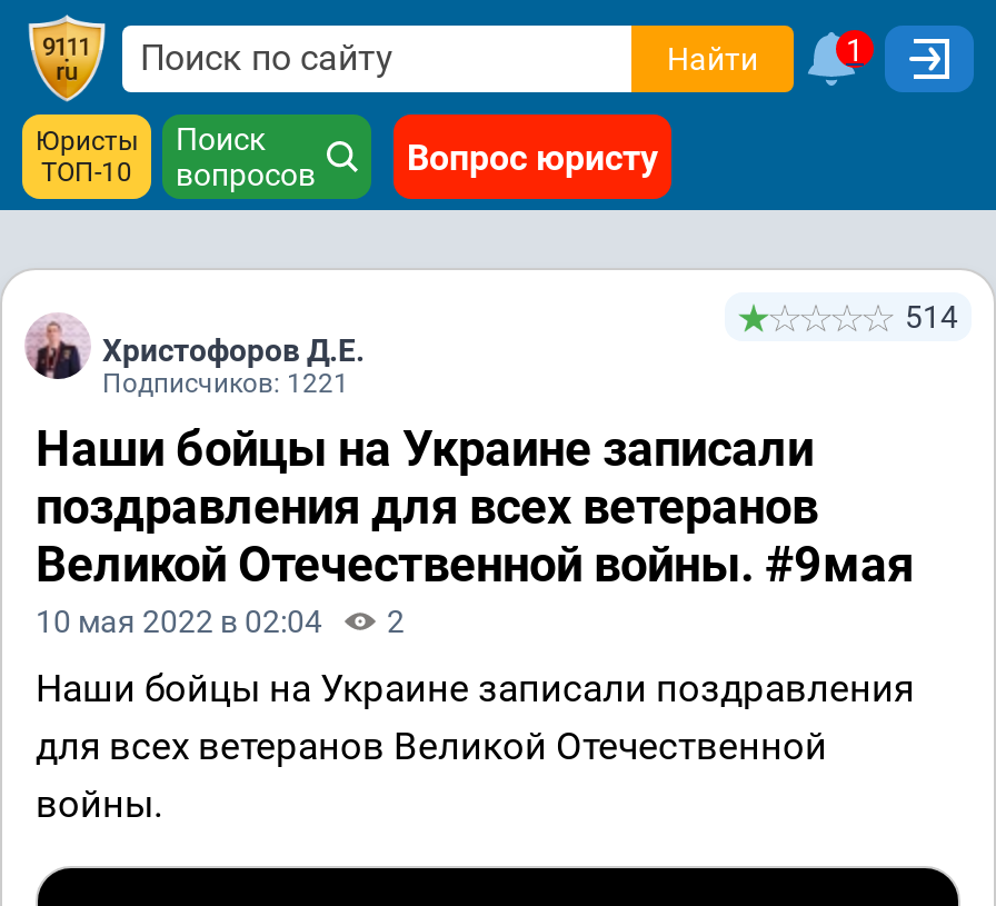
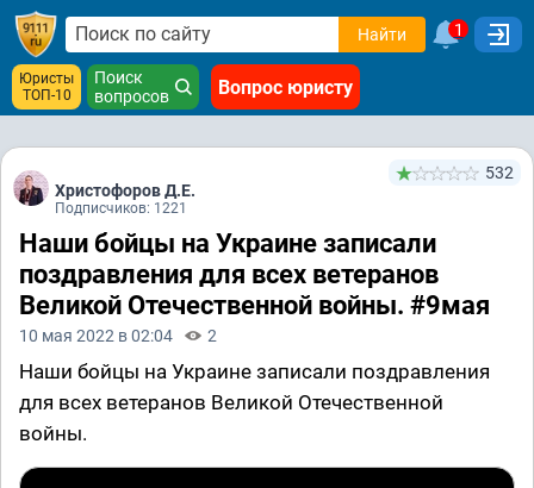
- 514
+ 532
